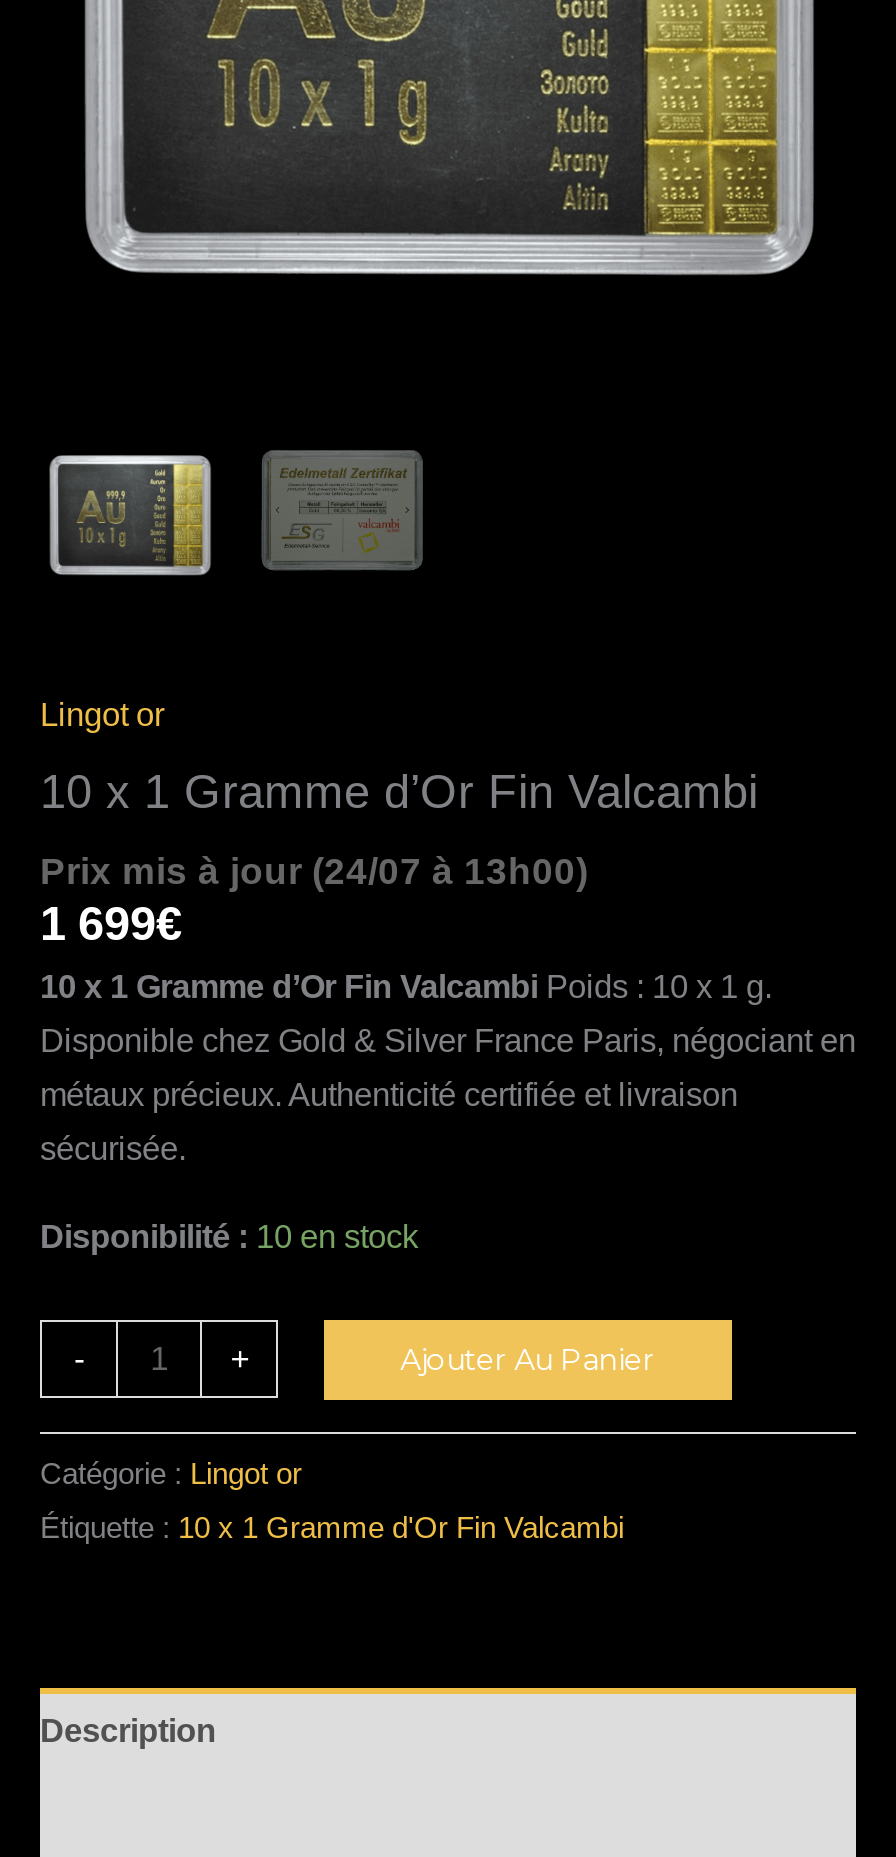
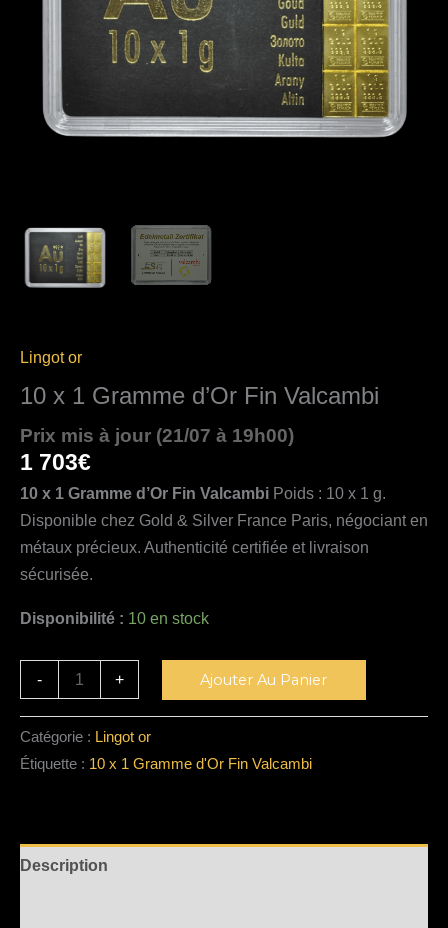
- Prix mis à jour (24/07 à 13h00)
+ Prix mis à jour (21/07 à 19h00)

- 1 699€
+ 1 703€
